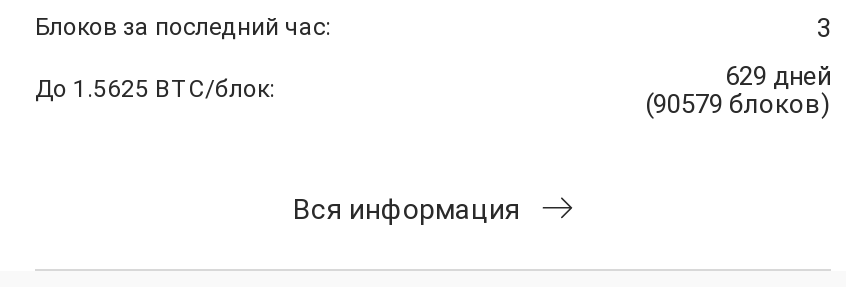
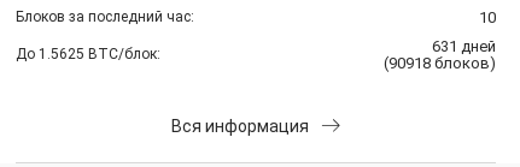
- 3
+ 10

- 629 дней
+ 631 дней

- (90579 блоков)
+ (90918 блоков)
